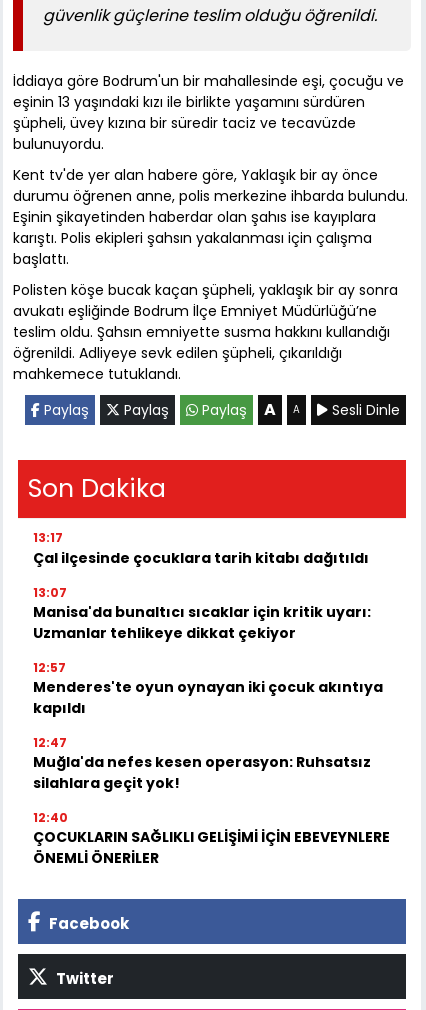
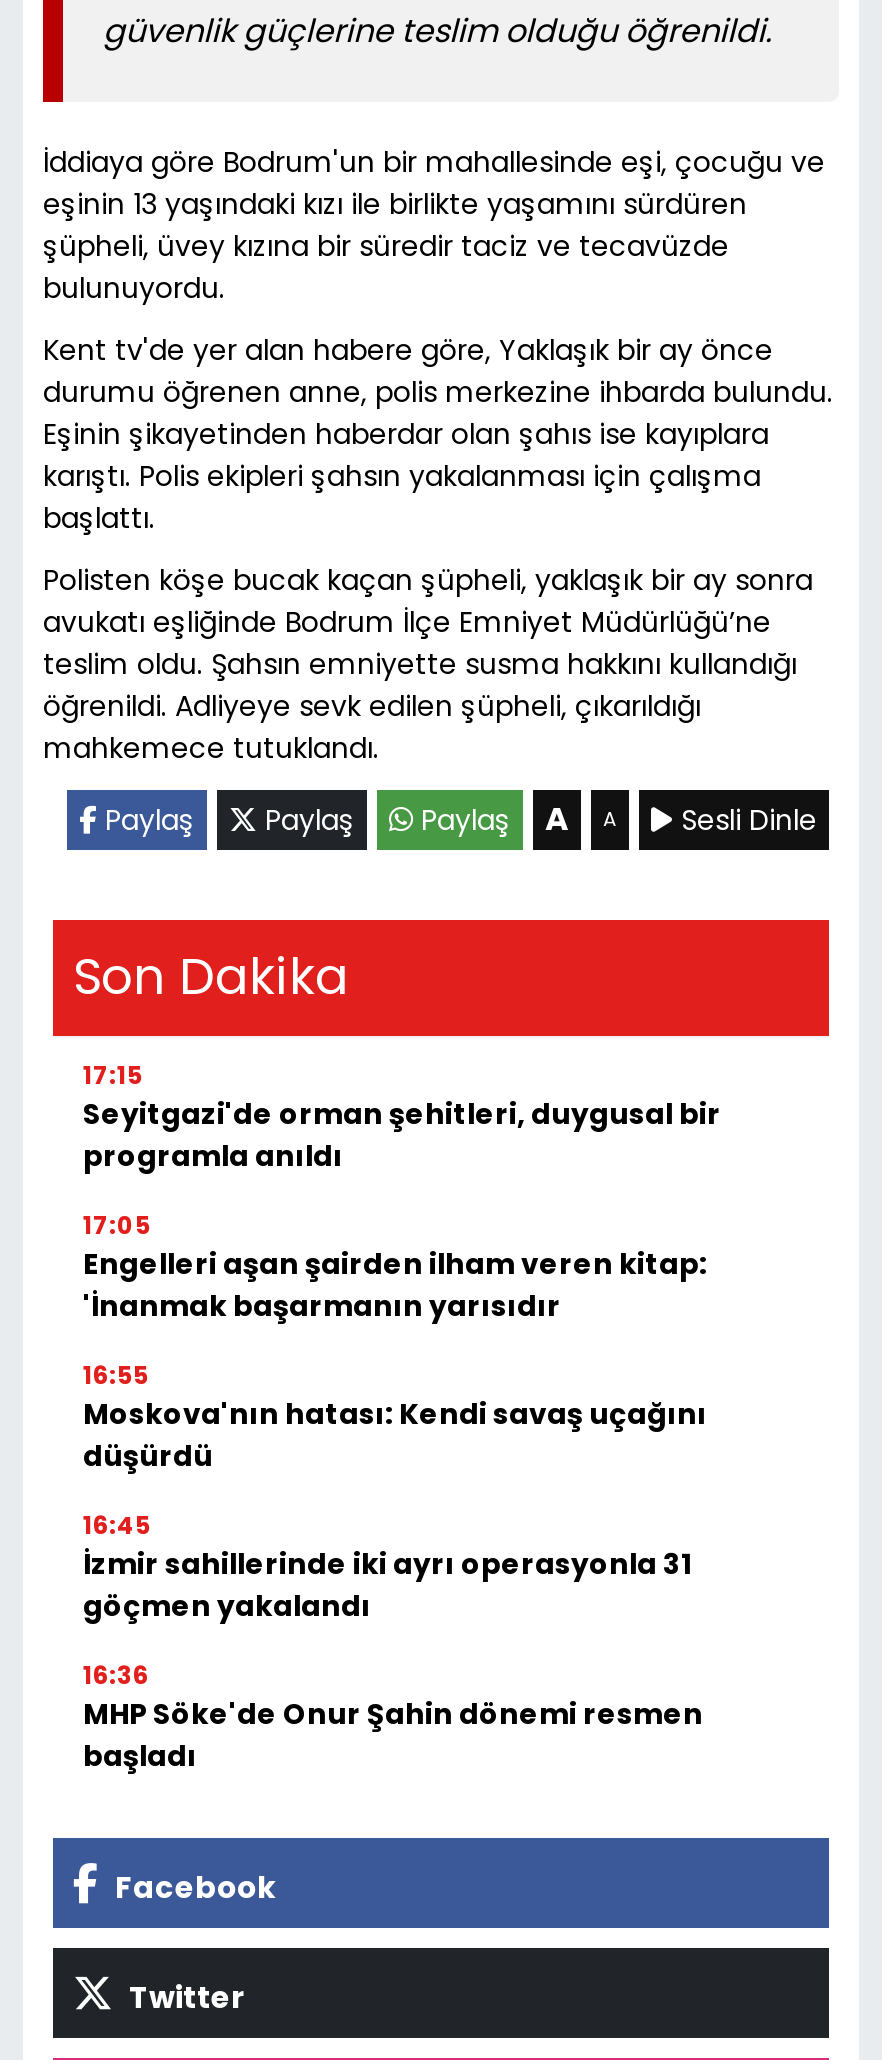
- 13:17
- Çal ilçesinde çocuklara tarih kitabı dağıtıldı
+ 17:15
+ Seyitgazi'de orman şehitleri, duygusal bir
+ programla anıldı

- 13:07
- Manisa'da bunaltıcı sıcaklar için kritik uyarı:
- Uzmanlar tehlikeye dikkat çekiyor
+ 17:05
+ Engelleri aşan şairden ilham veren kitap:
+ 'İnanmak başarmanın yarısıdır

- 12:57
- Menderes'te oyun oynayan iki çocuk akıntıya
- kapıldı
+ 16:55
+ Moskova'nın hatası: Kendi savaş uçağını
+ düşürdü

- 12:47
- Muğla'da nefes kesen operasyon: Ruhsatsız
- silahlara geçit yok!
+ 16:45
+ İzmir sahillerinde iki ayrı operasyonla 31
+ göçmen yakalandı

- 12:40
- ÇOCUKLARIN SAĞLIKLI GELİŞİMİ İÇİN EBEVEYNLERE
- ÖNEMLİ ÖNERİLER
+ 16:36
+ MHP Söke'de Onur Şahin dönemi resmen
+ başladı
